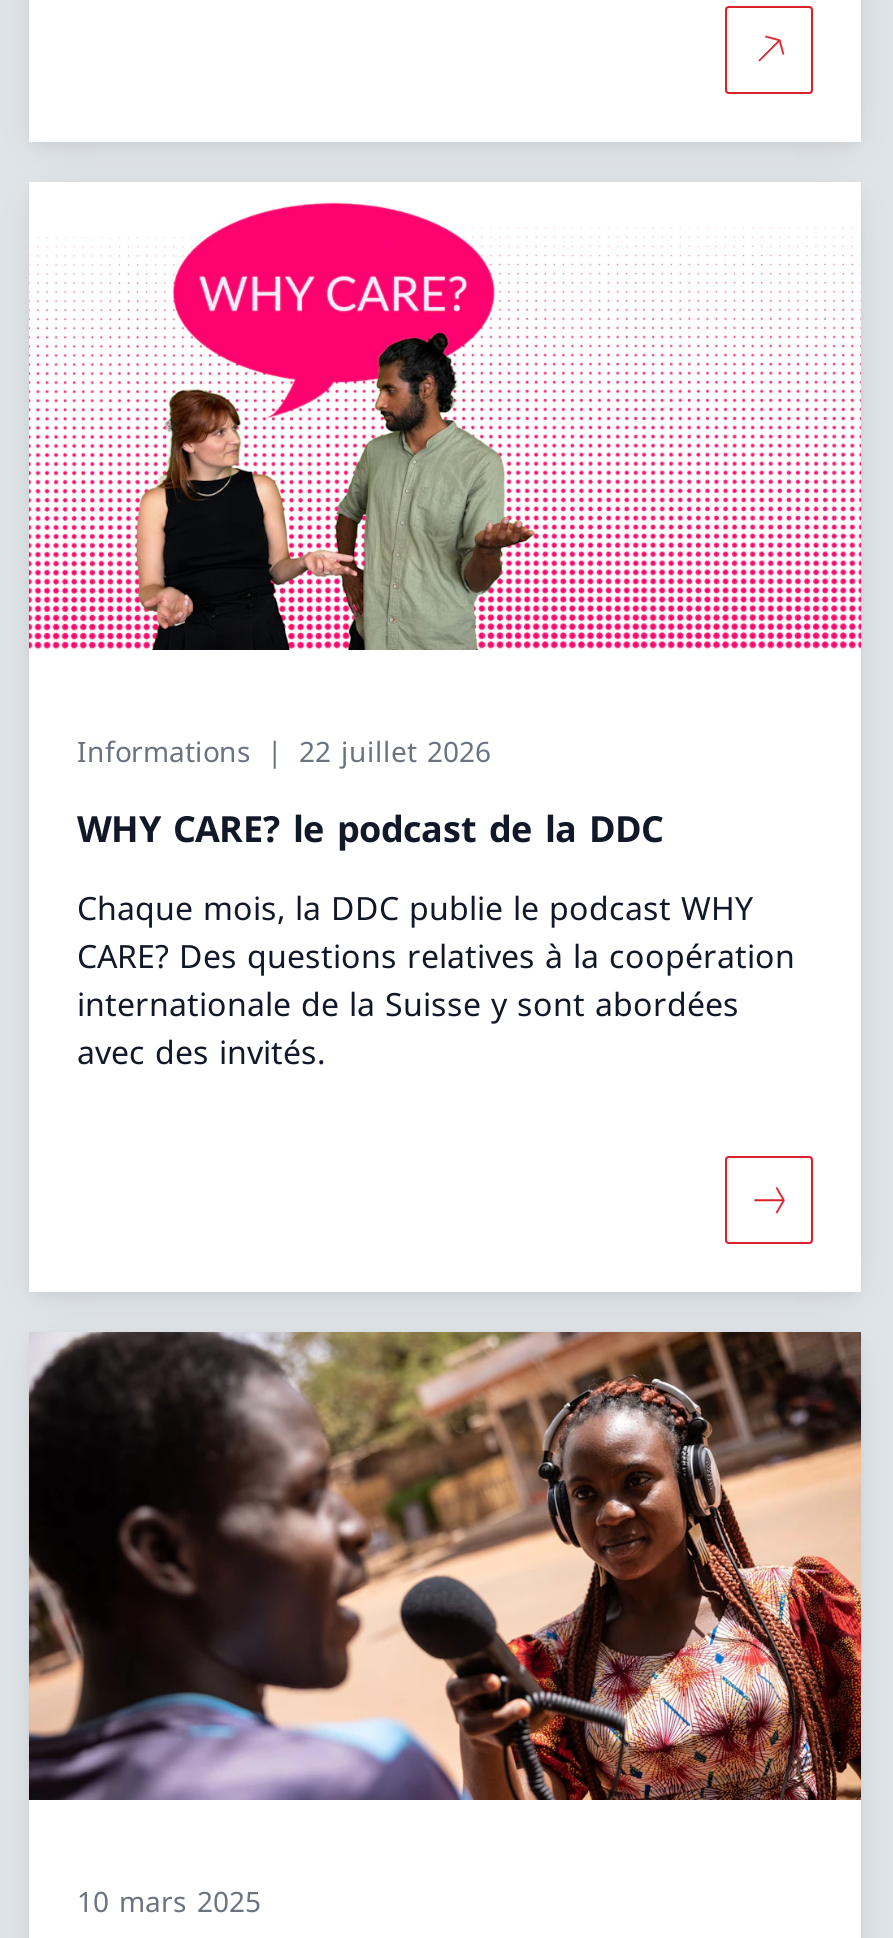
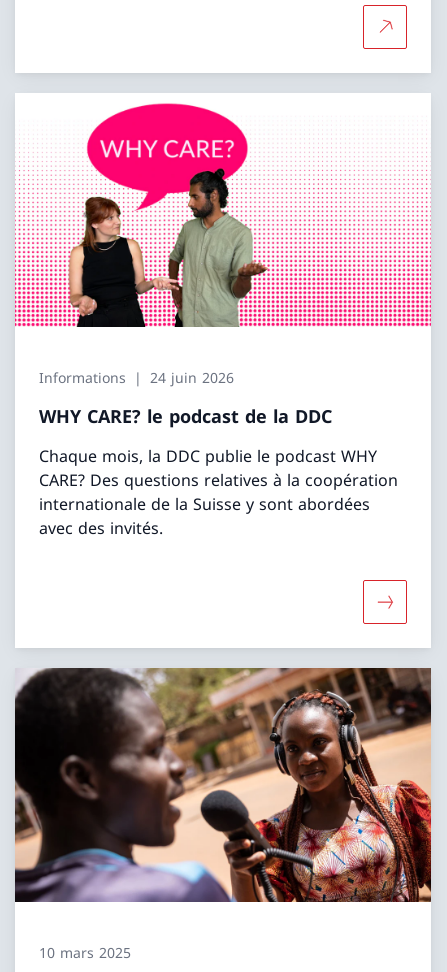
- Informations 22 juillet 2026
+ Informations 24 juin 2026
